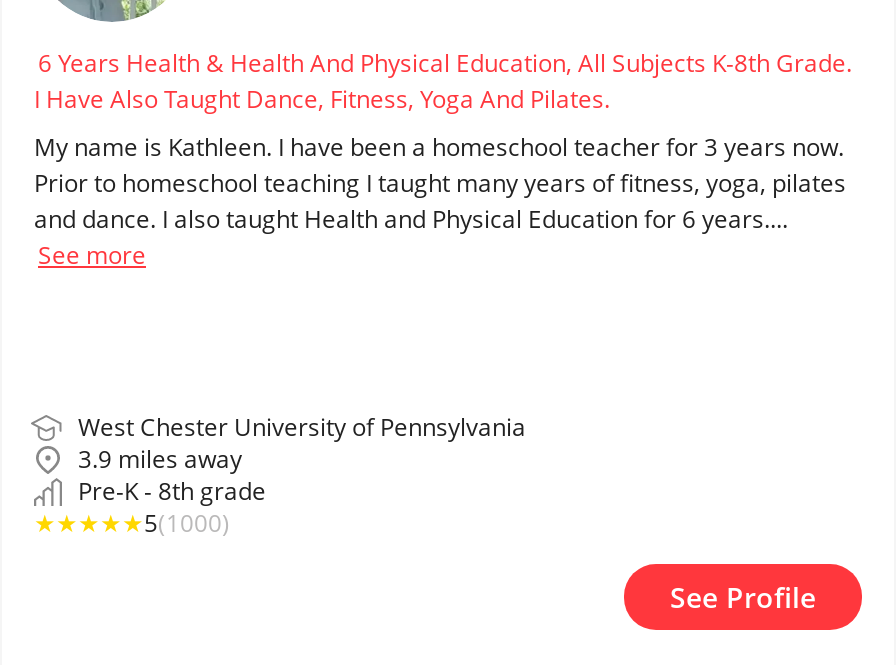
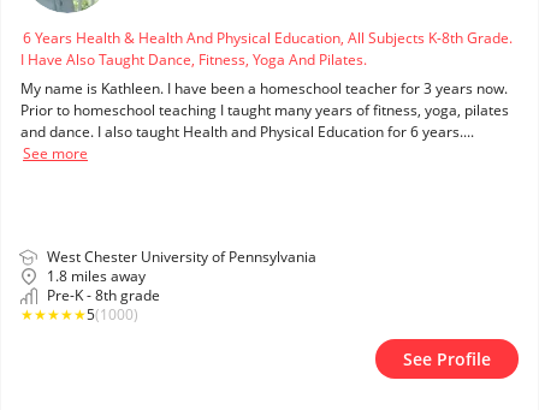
- 3.9 miles away
+ 1.8 miles away
